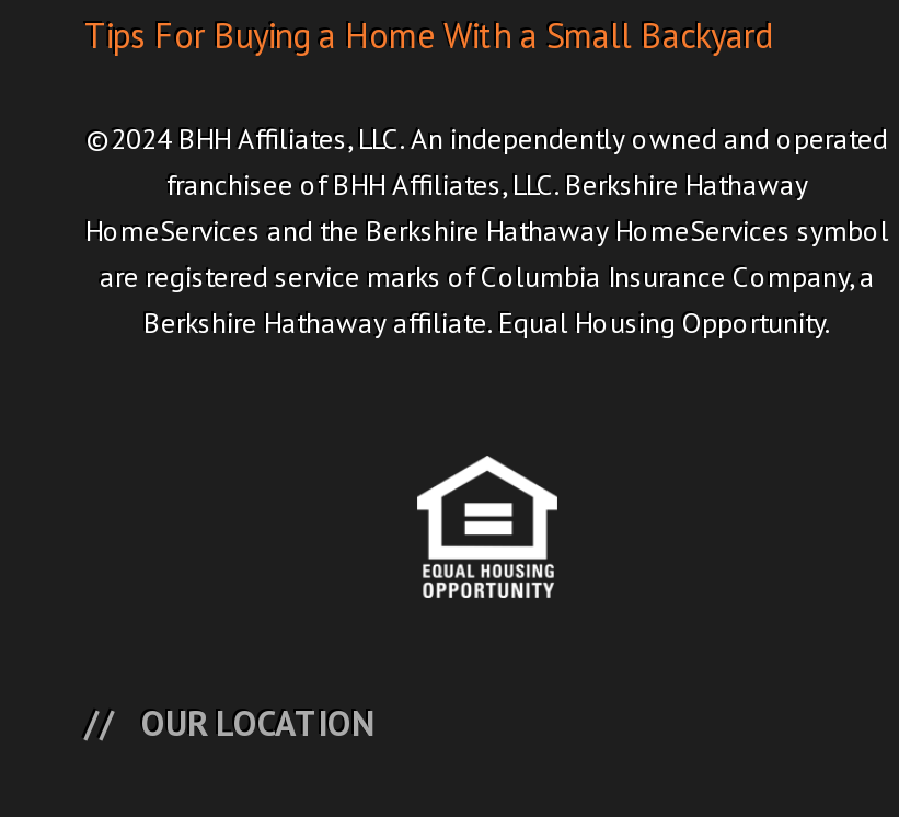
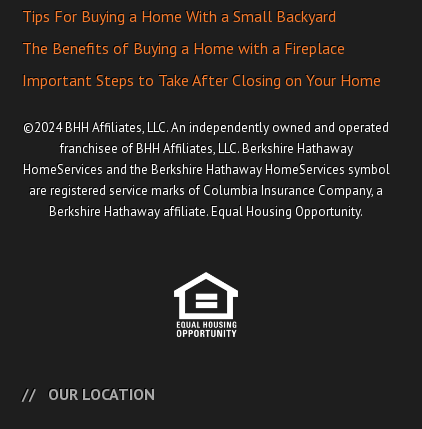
+ The Benefits of Buying a Home with a Fireplace
+ Important Steps to Take After Closing on Your Home
